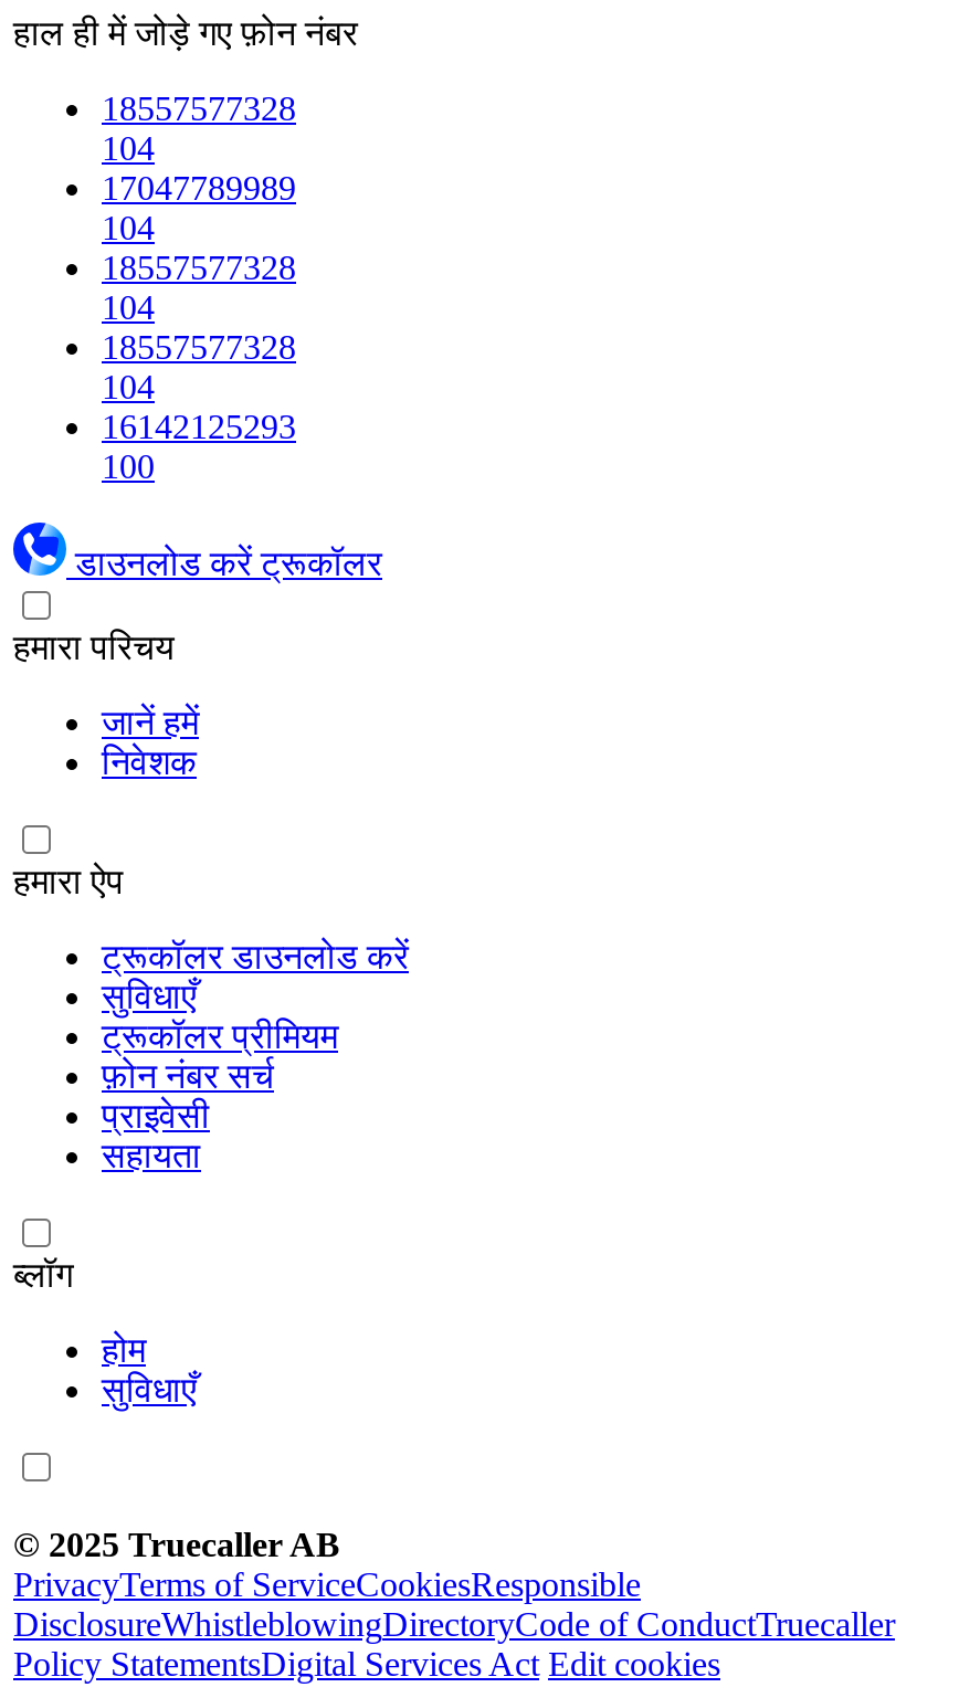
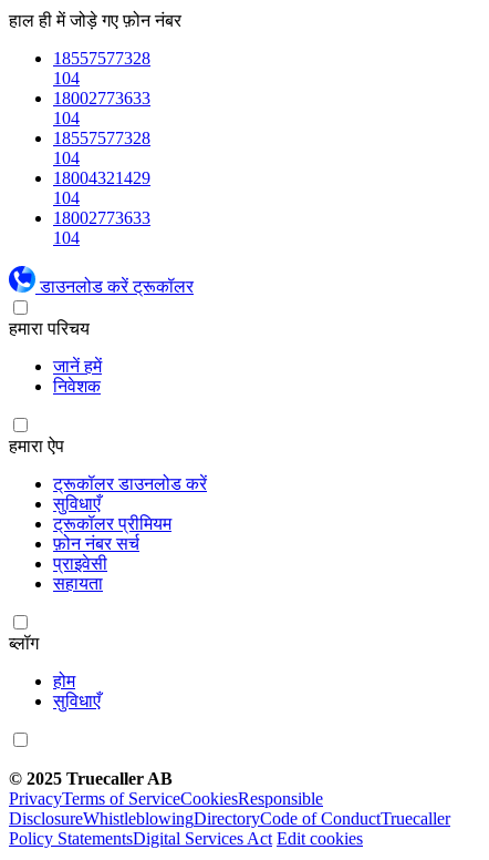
- 17047789989
+ 18002773633

- 18557577328
+ 18004321429

- 16142125293
+ 18002773633

- 100
+ 104
